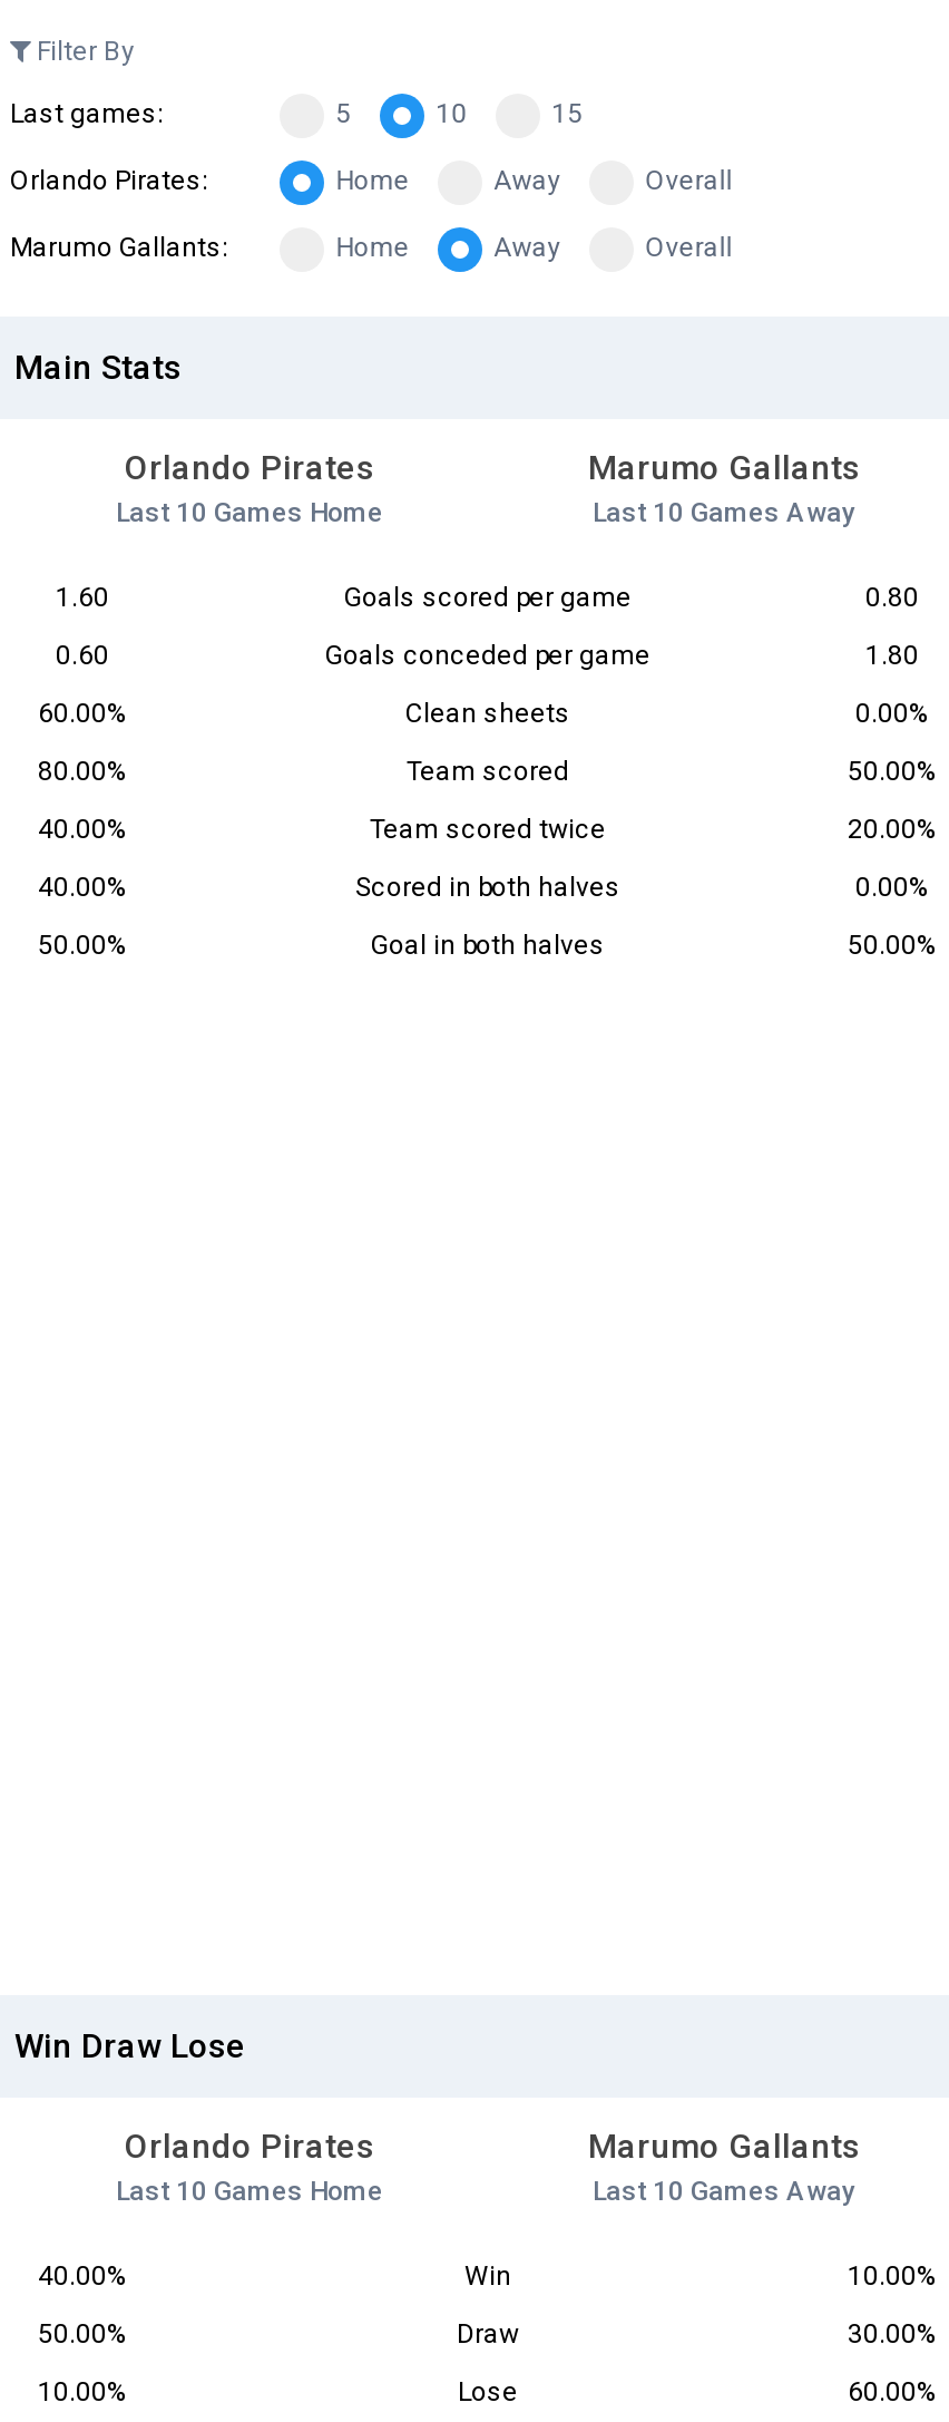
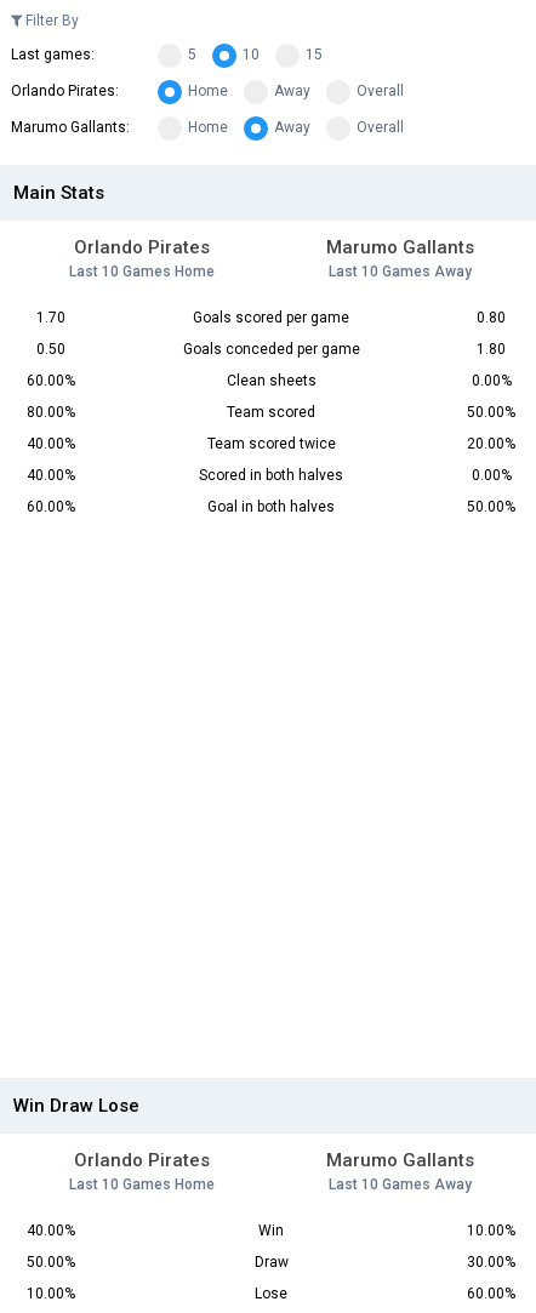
- 1.60
+ 1.70

- 0.60
+ 0.50

- 50.00%
+ 60.00%
